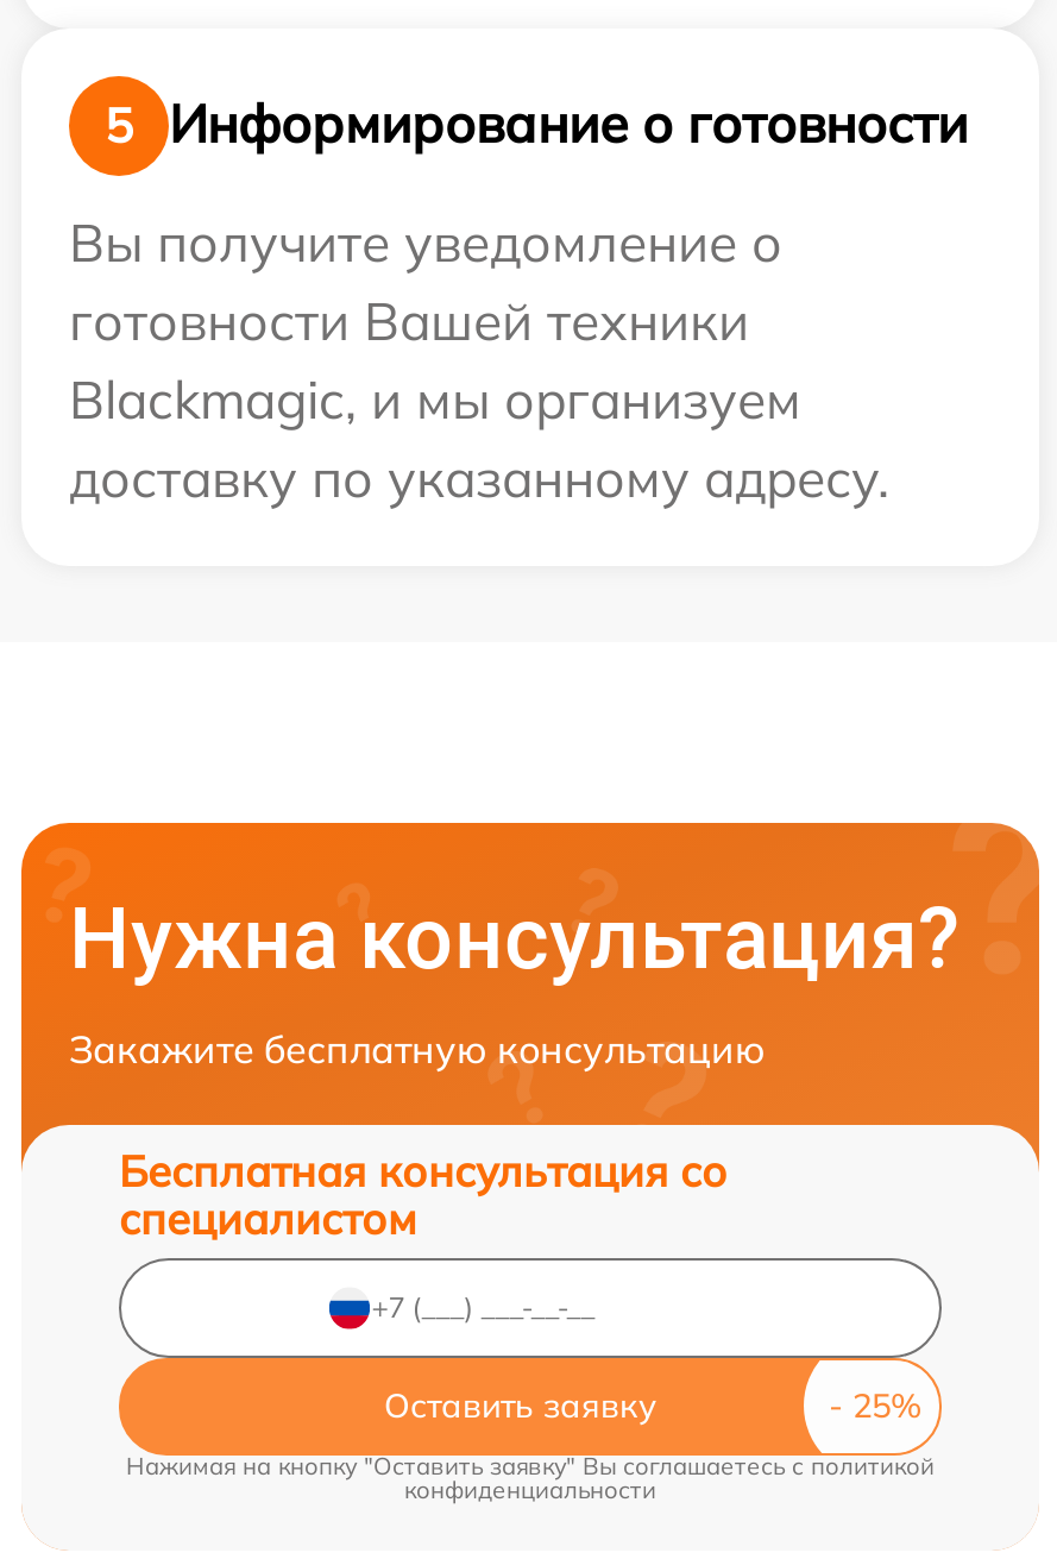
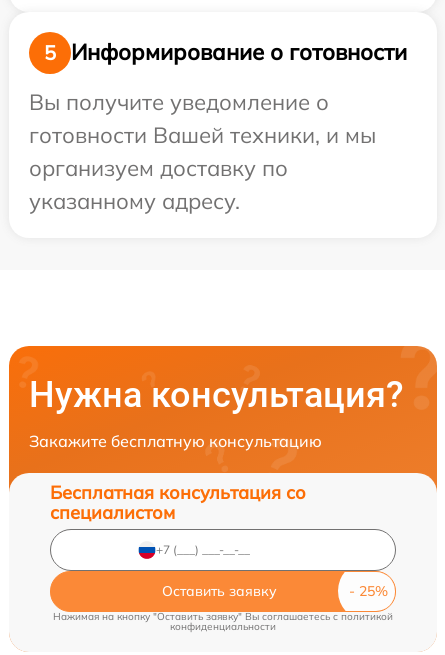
- готовности Вашей техники
- Blackmagic, и мы организуем
- доставку по указанному адресу.
+ готовности Вашей техники, и мы
+ организуем доставку по
+ указанному адресу.
